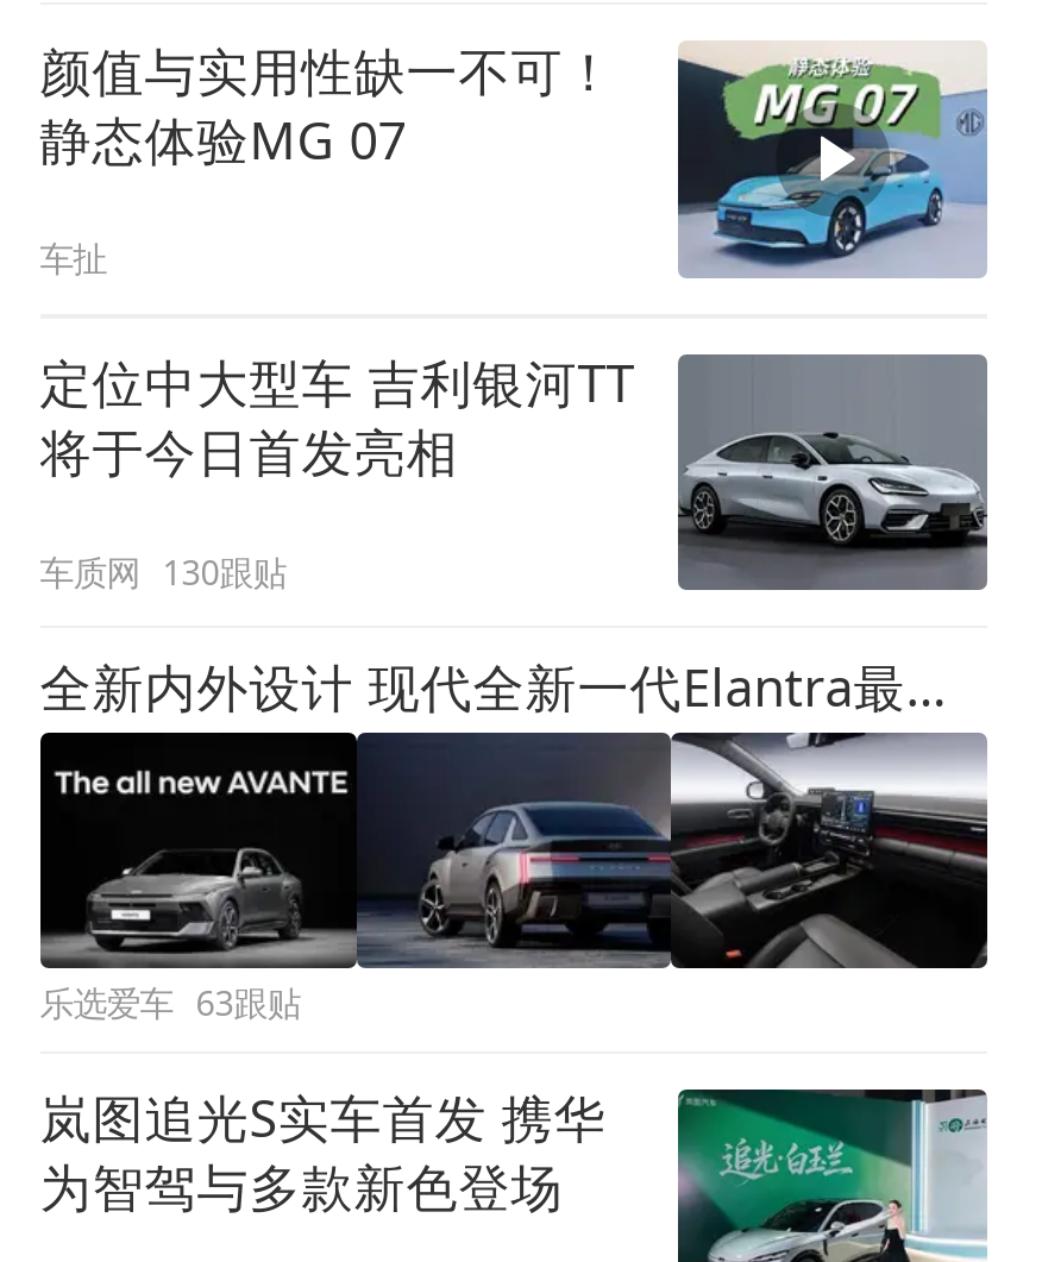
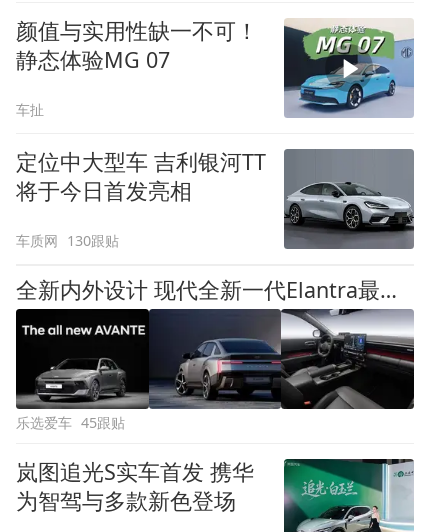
- 乐选爱车 63跟贴
+ 乐选爱车 45跟贴
